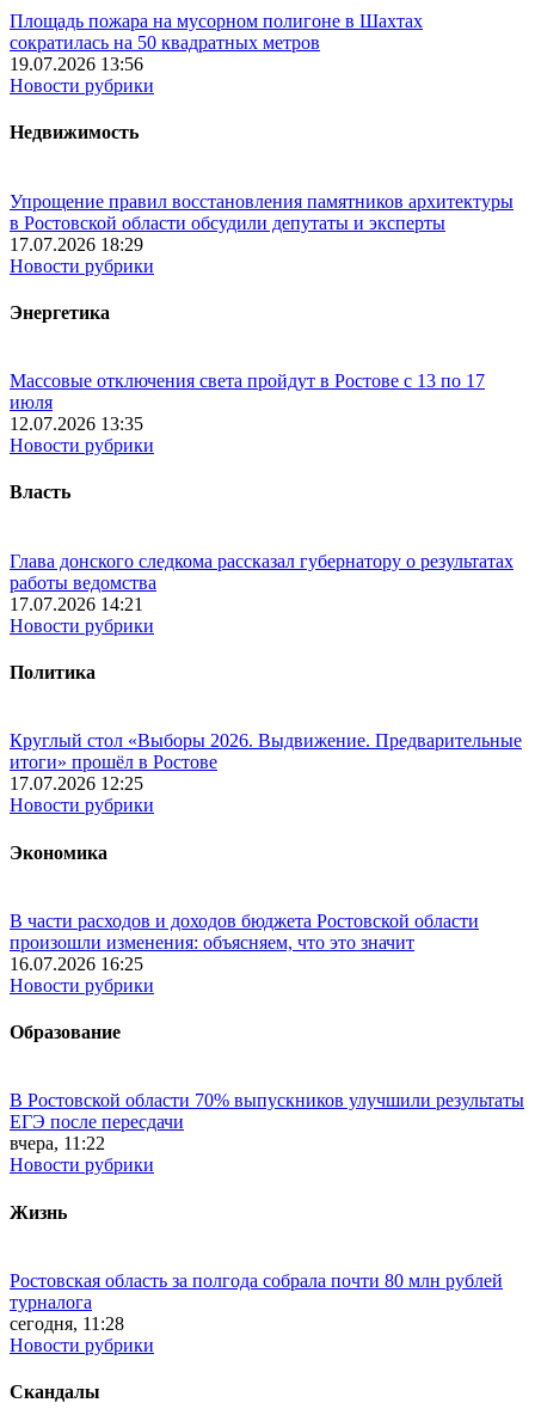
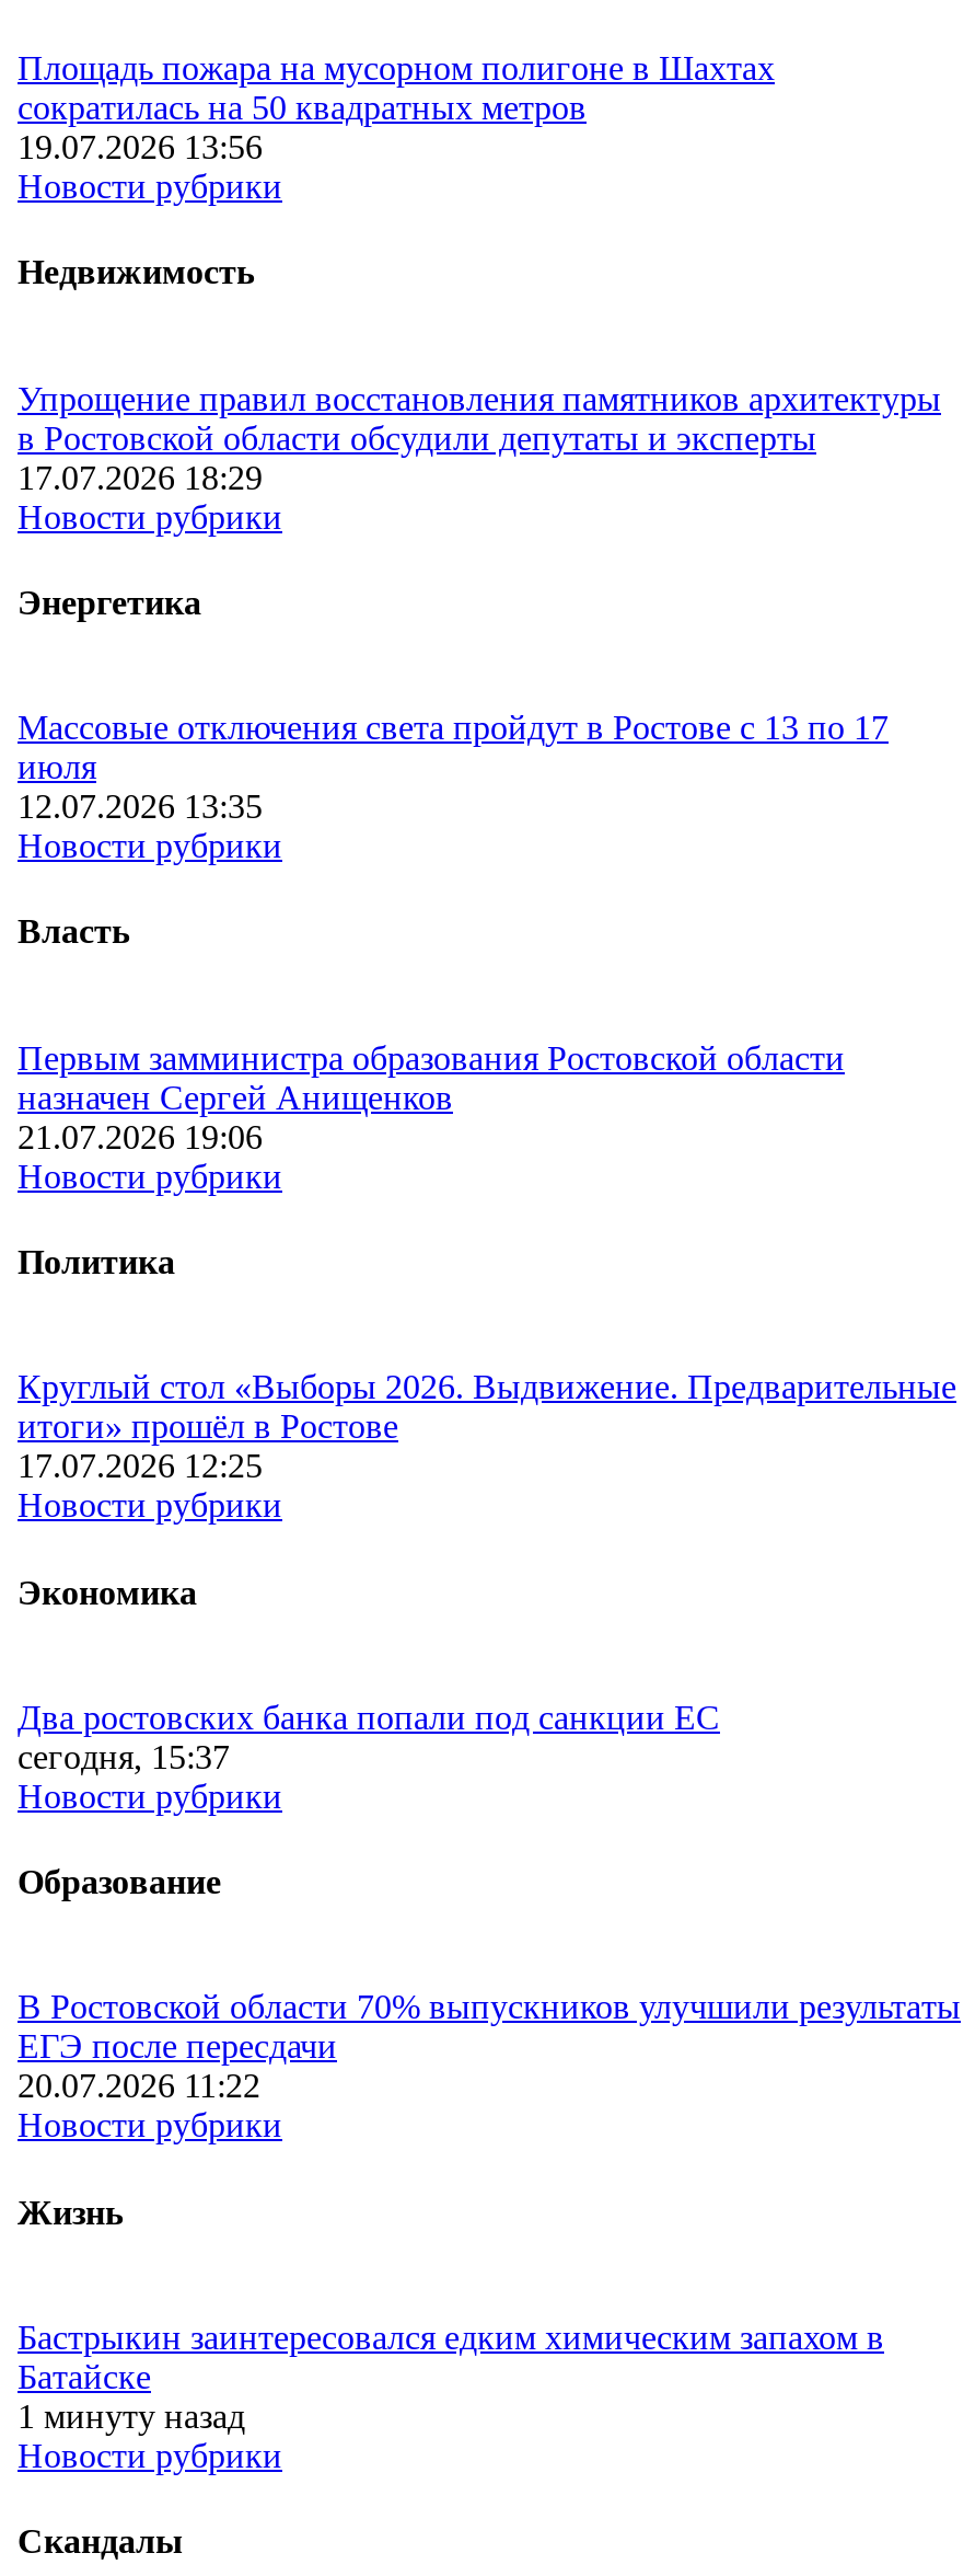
- Глава донского следкома рассказал губернатору о результатах
- работы ведомства
- 17.07.2026 14:21
+ Первым замминистра образования Ростовской области
+ назначен Сергей Анищенков
+ 21.07.2026 19:06

- В части расходов и доходов бюджета Ростовской области
- произошли изменения: объясняем, что это значит
- 16.07.2026 16:25
+ Два ростовских банка попали под санкции ЕС
+ сегодня, 15:37

- вчера, 11:22
+ 20.07.2026 11:22

- Ростовская область за полгода собрала почти 80 млн рублей
- турналога
- сегодня, 11:28
+ Бастрыкин заинтересовался едким химическим запахом в
+ Батайске
+ 1 минуту назад
